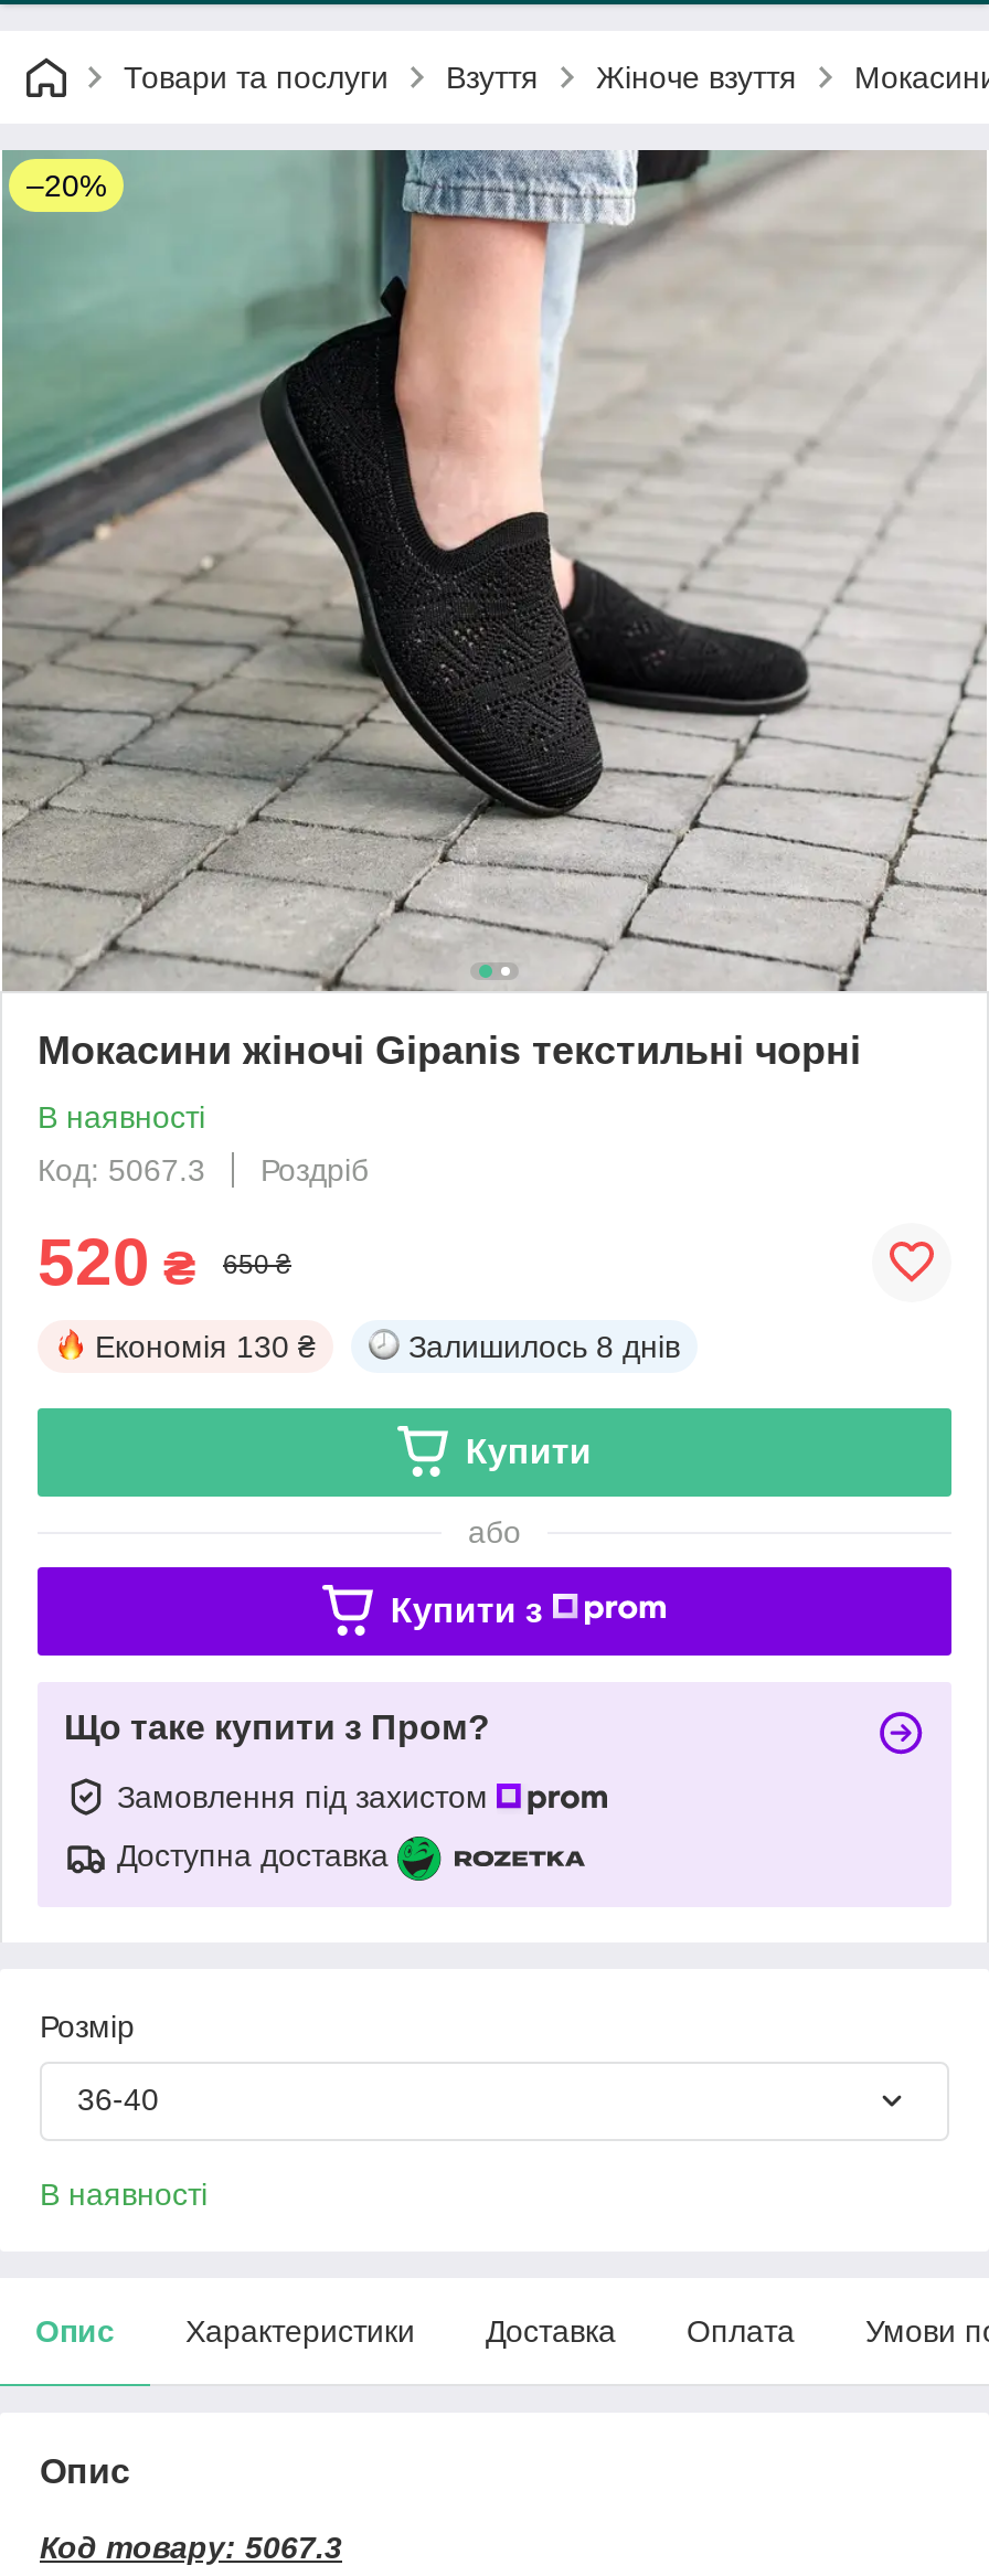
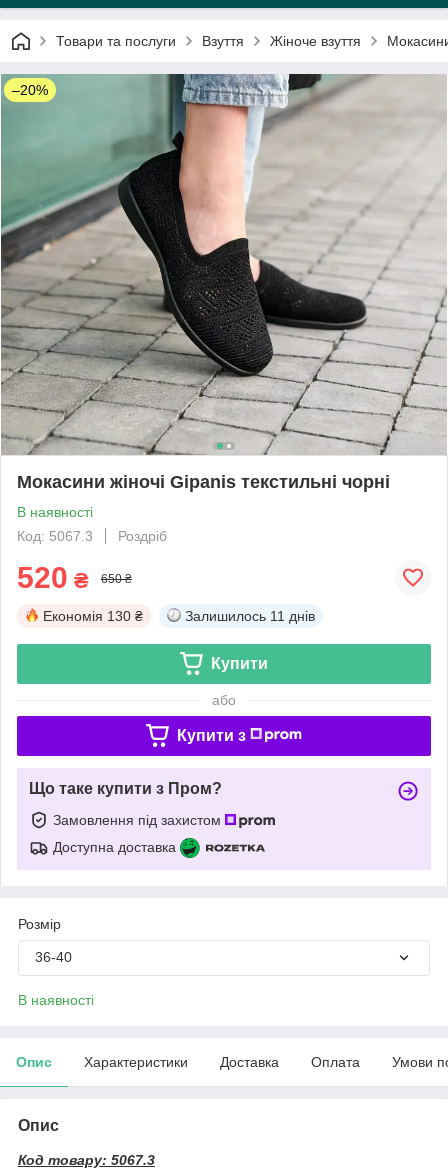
- Залишилось 8 днів
+ Залишилось 11 днів
